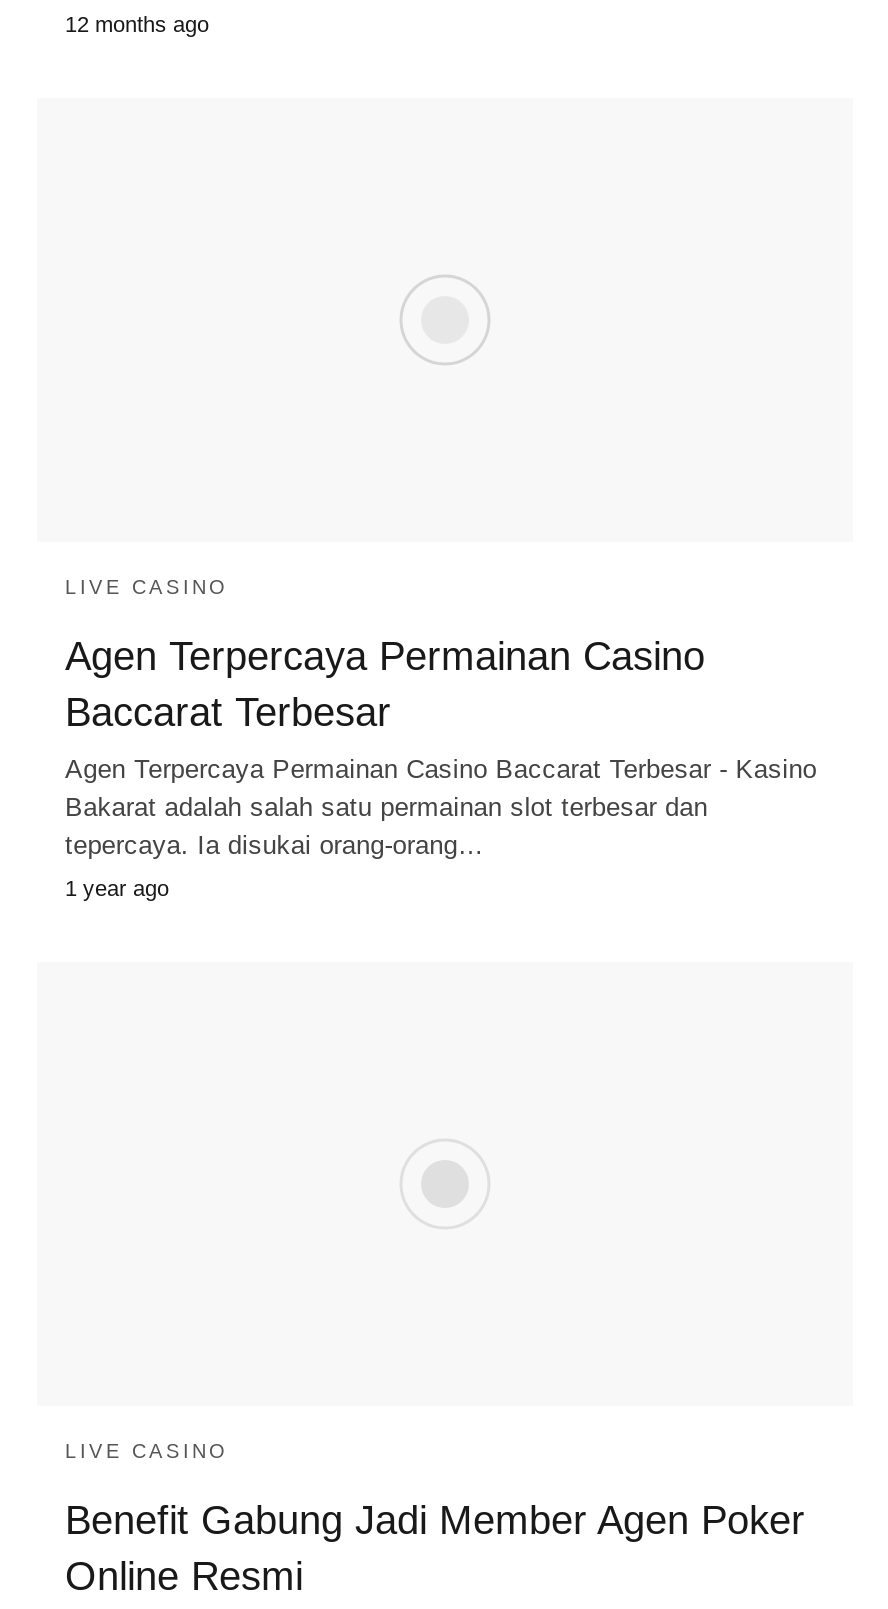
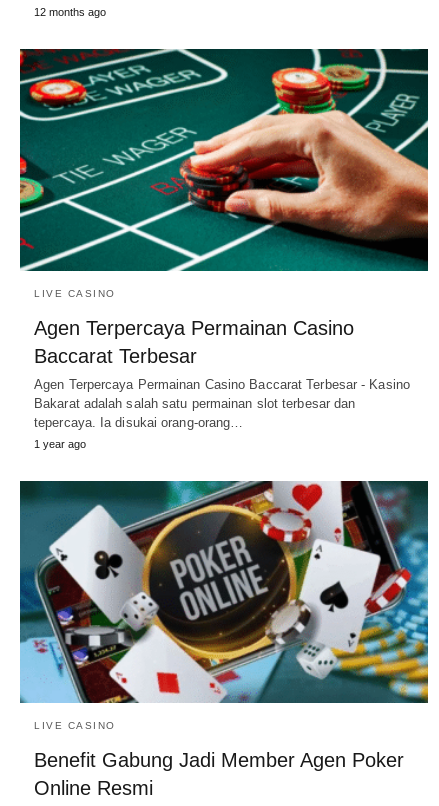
+ [image]

+ [image]
